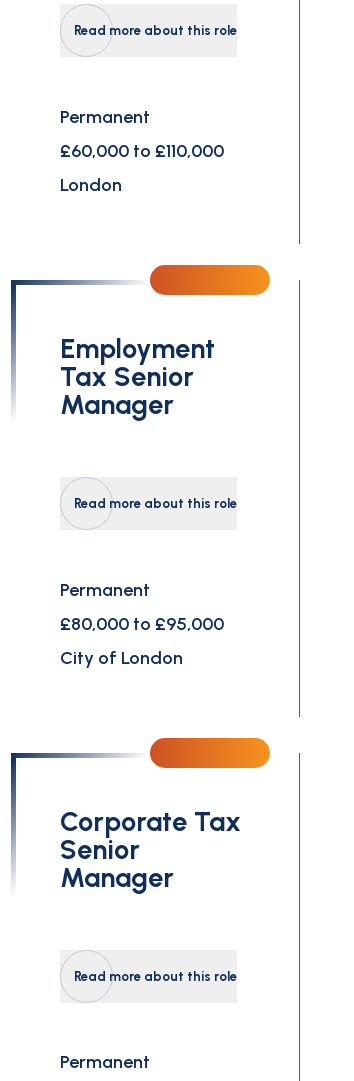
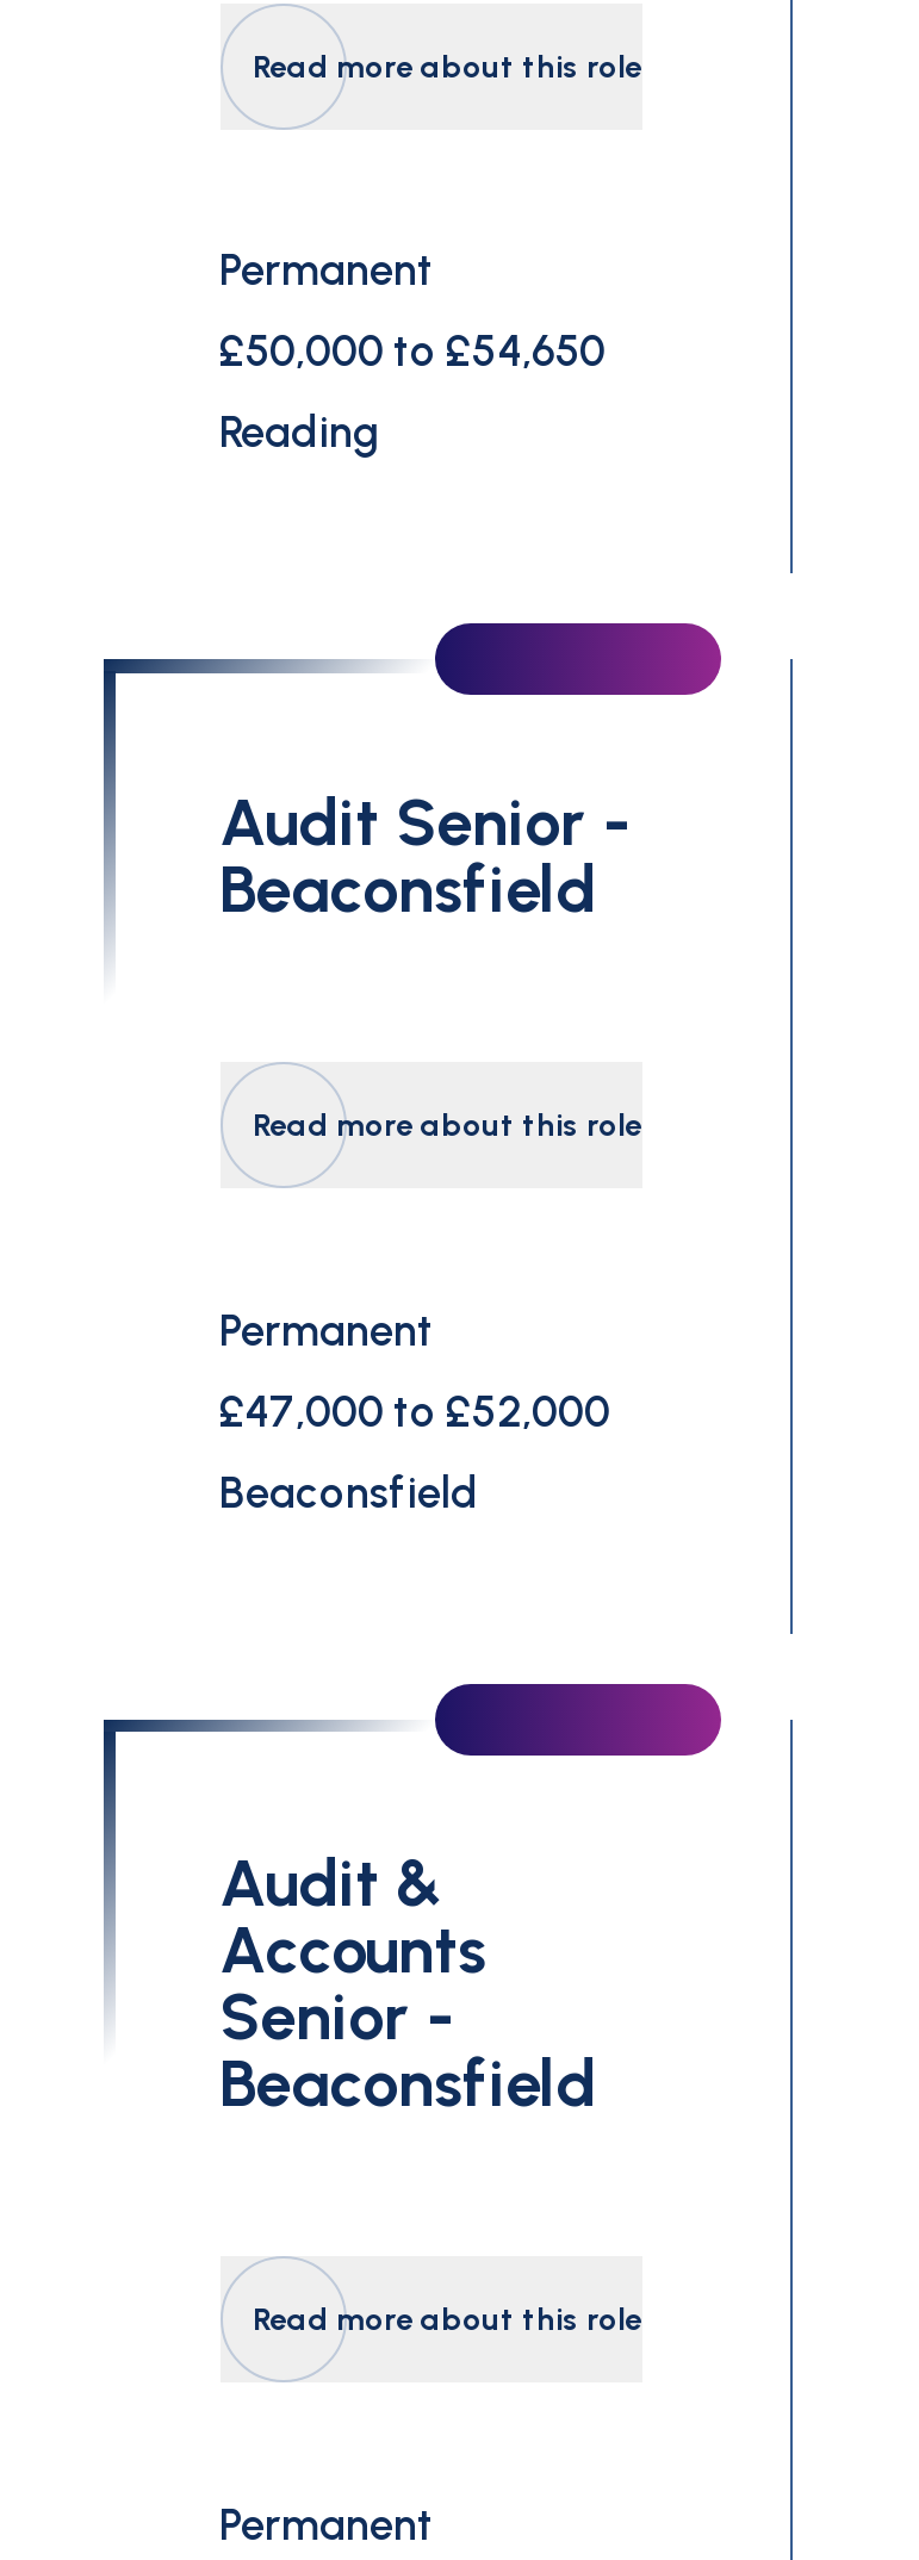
- £60,000 to £110,000
+ £50,000 to £54,650

- London
+ Reading

- [image]
- Employment
- Tax Senior
- Manager
+ [image]
+ Audit Senior -
+ Beaconsfield

moved up: Read more about this role | Permanent

- £80,000 to £95,000
+ £47,000 to £52,000

- City of London
+ Beaconsfield

- [image]
- Corporate Tax
- Senior
- Manager
+ [image]
+ Audit &
+ Accounts
+ Senior -
+ Beaconsfield
